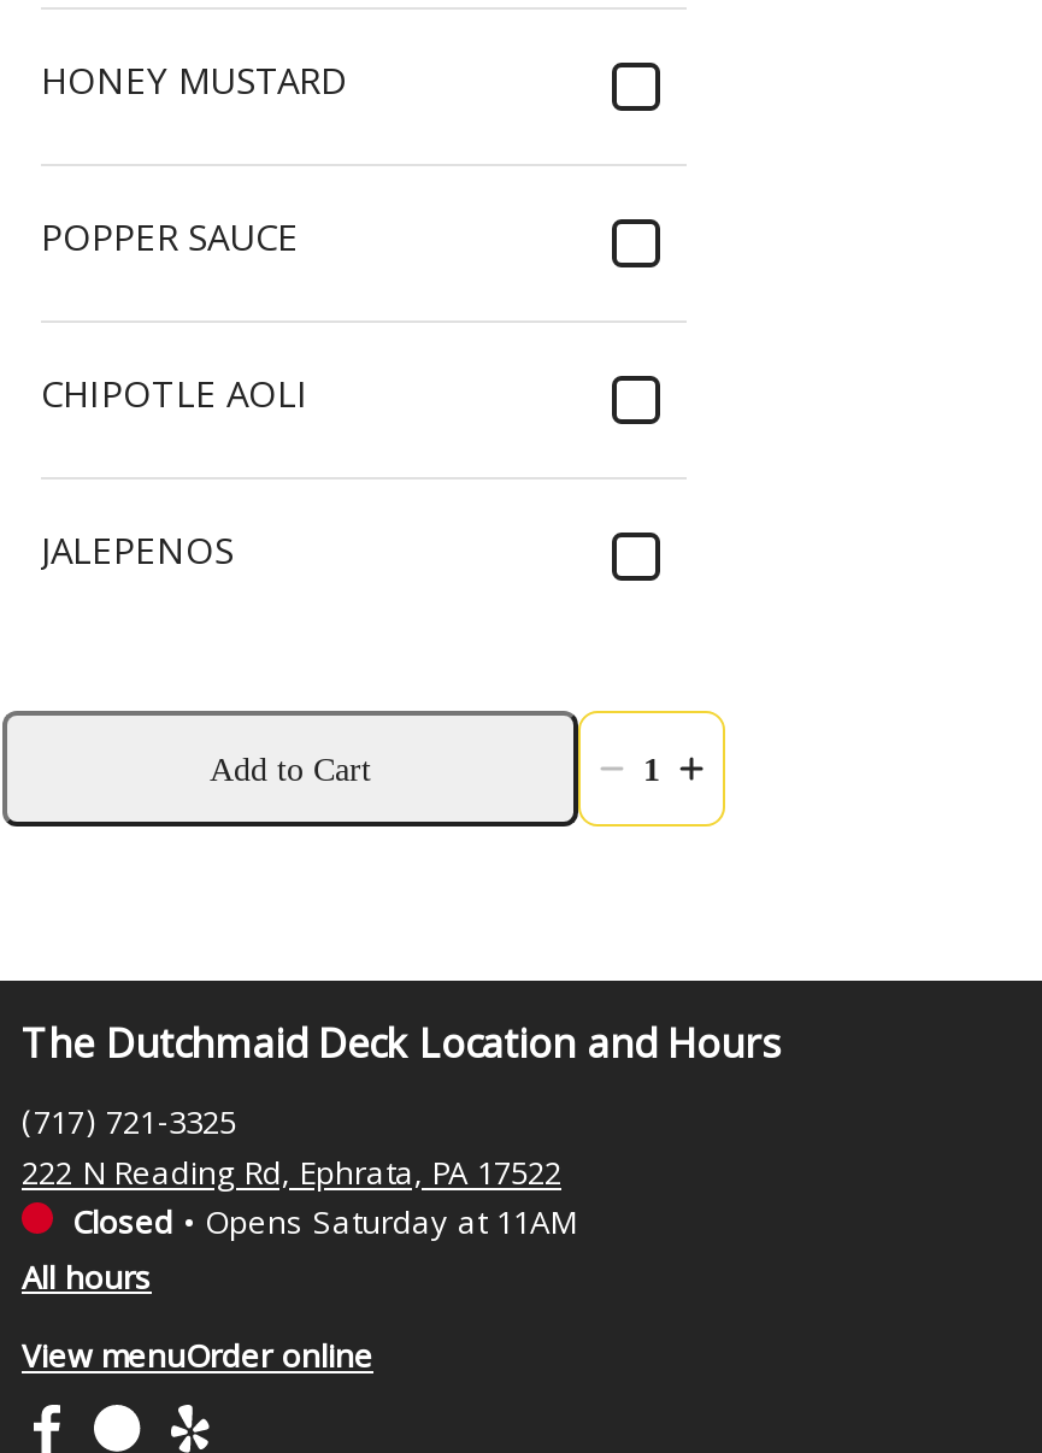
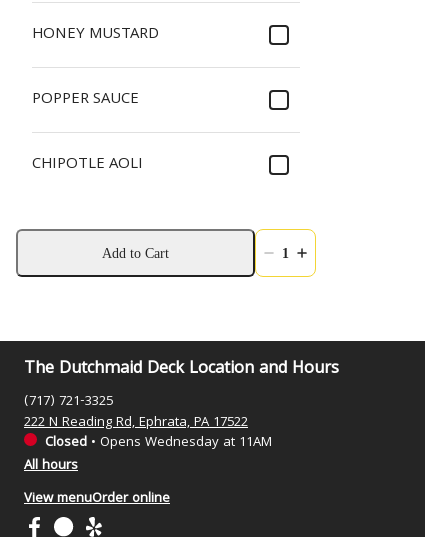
- JALEPENOS

- Closed • Opens Saturday at 11AM
+ Closed • Opens Wednesday at 11AM
